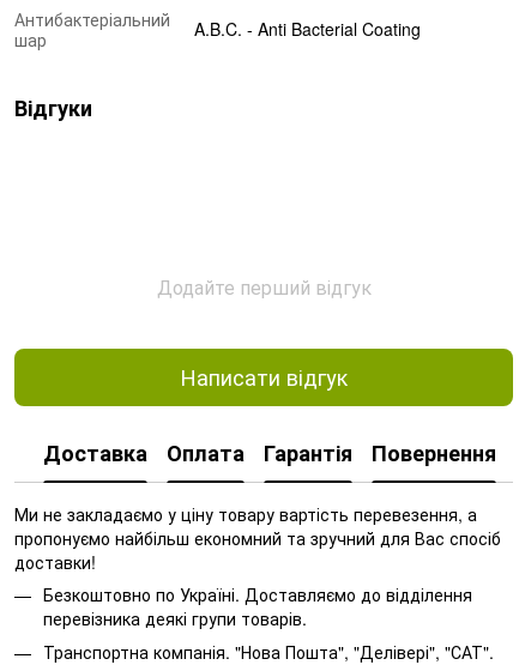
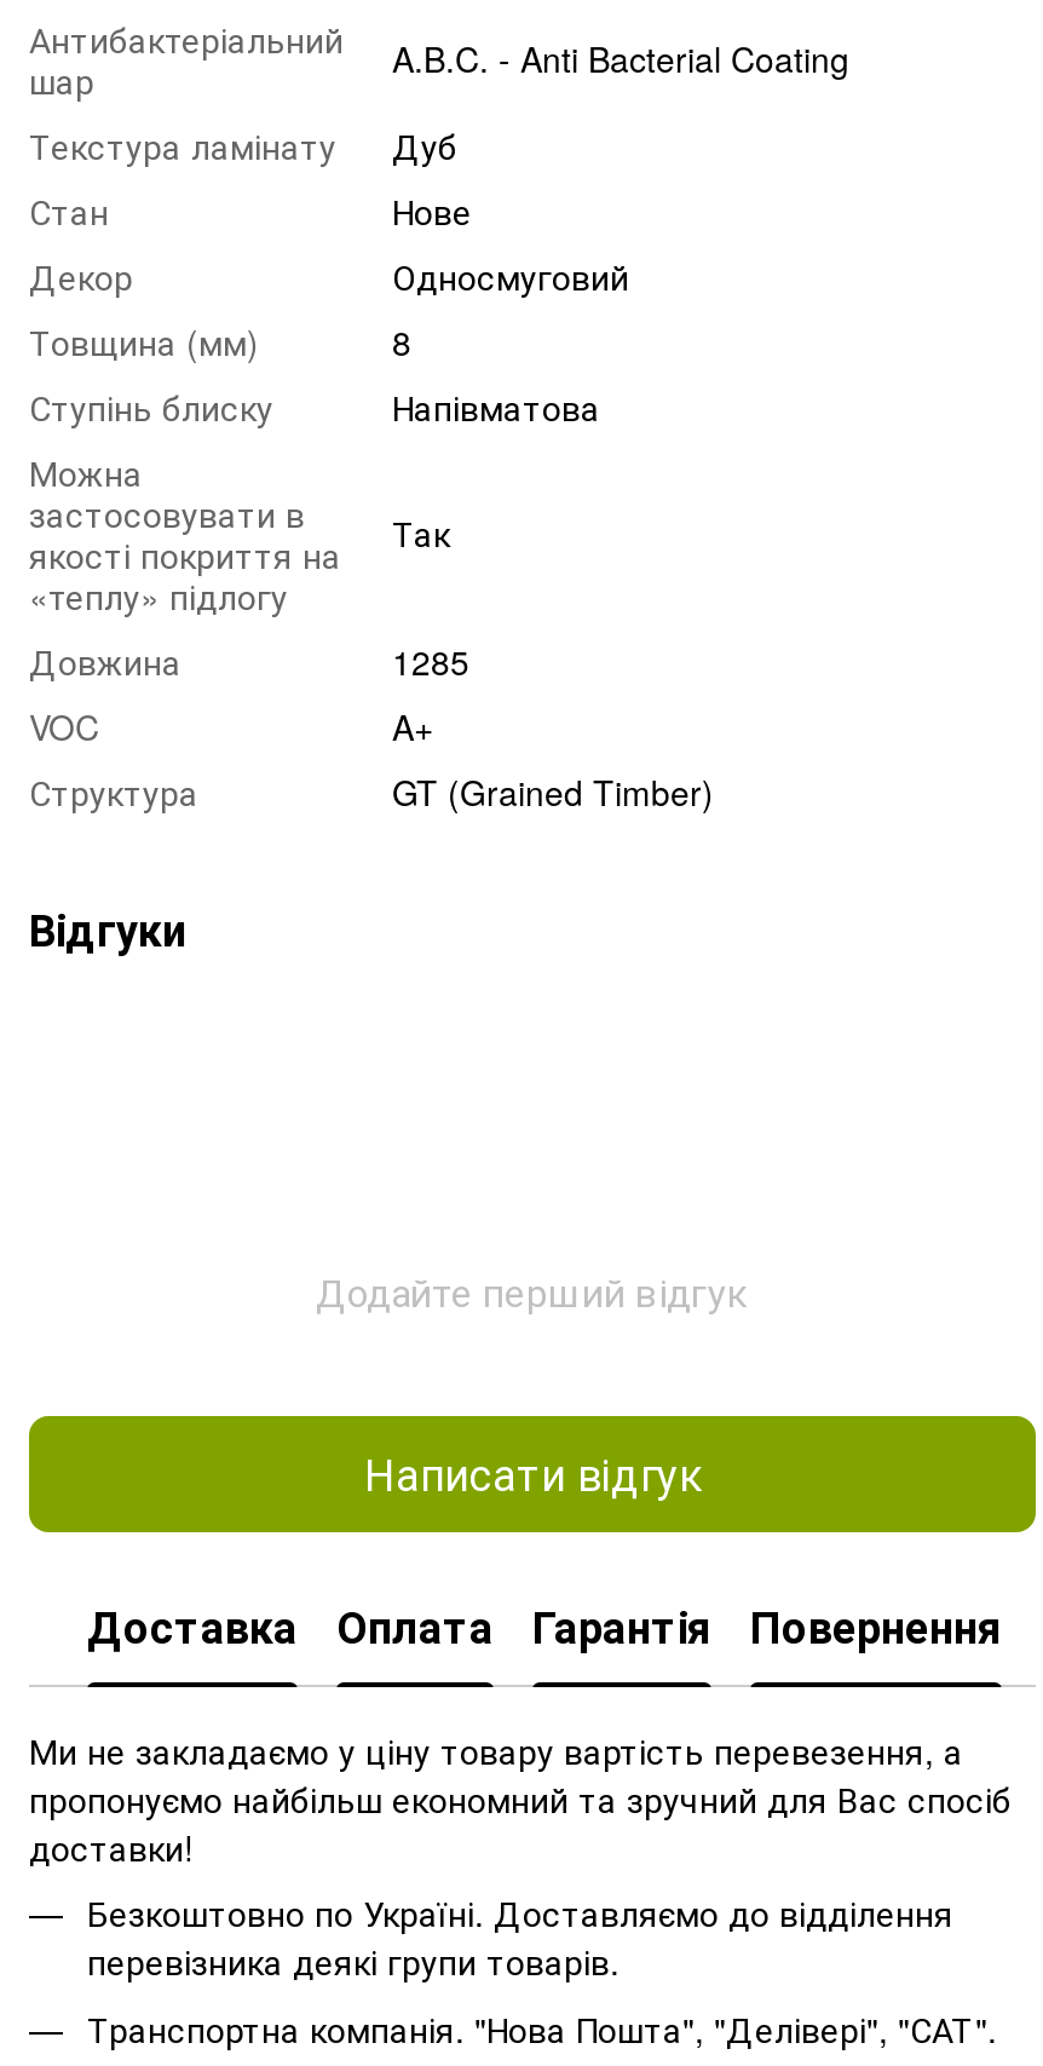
+ Текстура ламінату
+ Дуб
+ Стан
+ Нове
+ Декор
+ Односмуговий
+ Товщина (мм)
+ 8
+ Ступінь блиску
+ Напівматова
+ Можна
+ застосовувати в
+ якості покриття на
+ «теплу» підлогу

+ Так
+ Довжина
+ 1285
+ VOC
+ A+
+ Структура
+ GT (Grained Timber)
